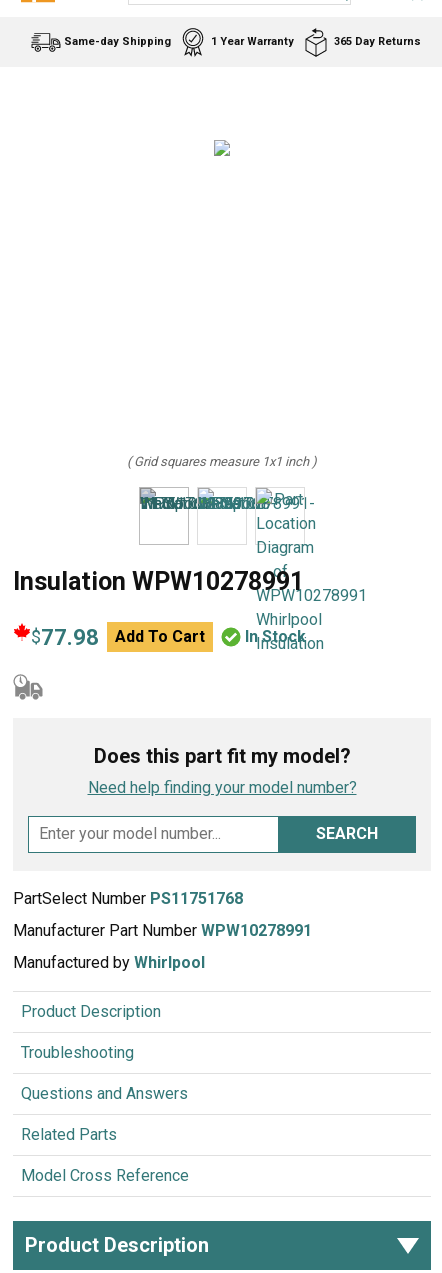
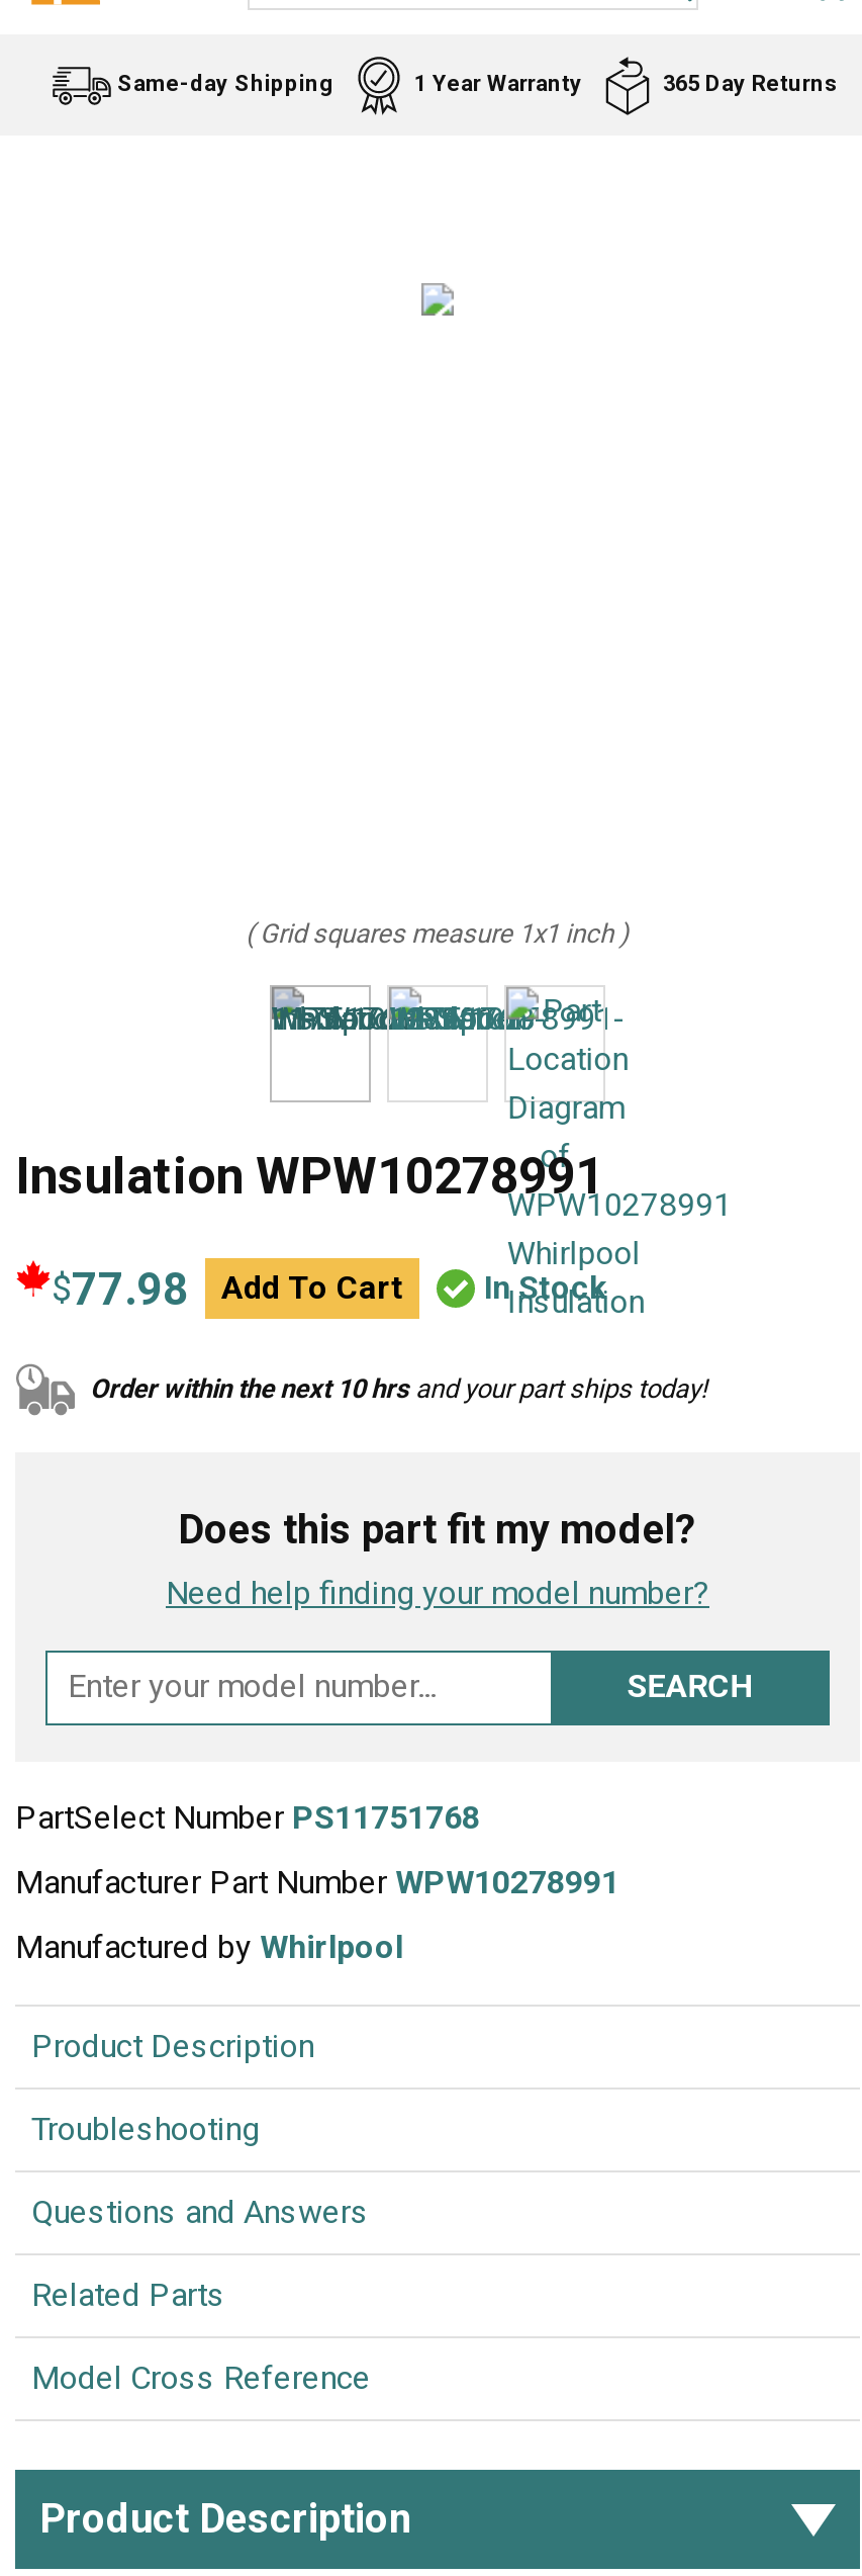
+ Order within the next 10 hrs and your part ships today!
